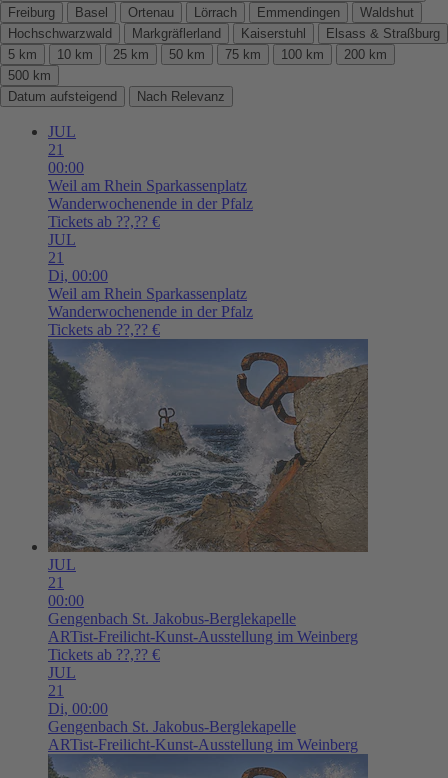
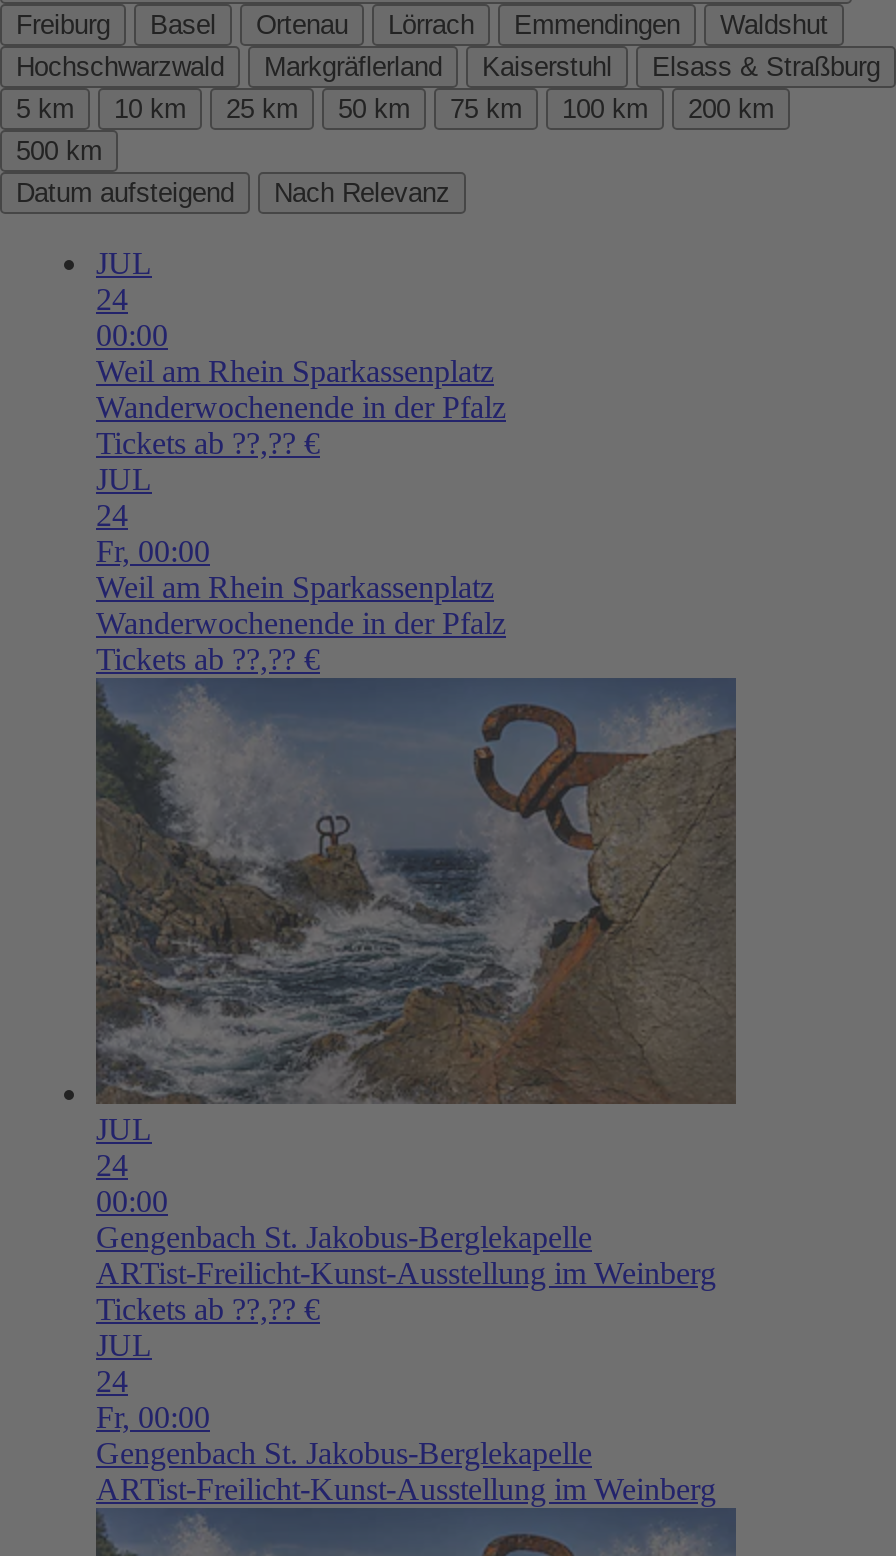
- 21
+ 24

- 21
- Di, 00:00
+ 24
+ Fr, 00:00

- 21
+ 24

- 21
- Di, 00:00
+ 24
+ Fr, 00:00
